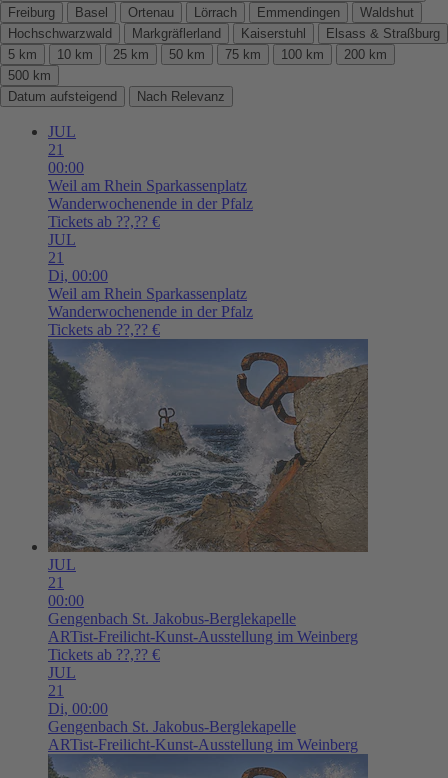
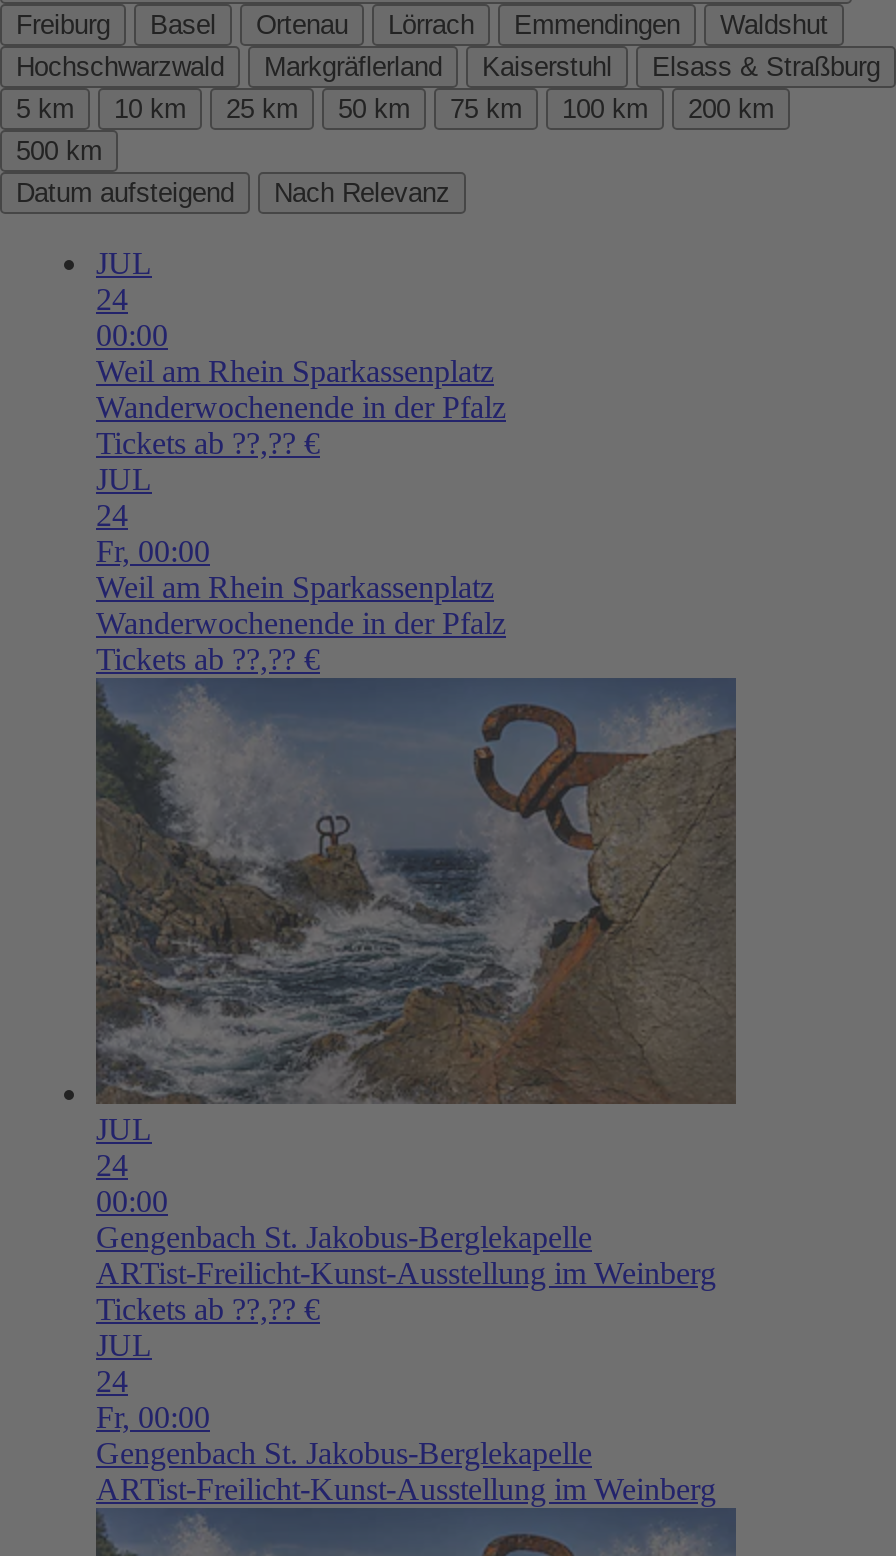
- 21
+ 24

- 21
- Di, 00:00
+ 24
+ Fr, 00:00

- 21
+ 24

- 21
- Di, 00:00
+ 24
+ Fr, 00:00
